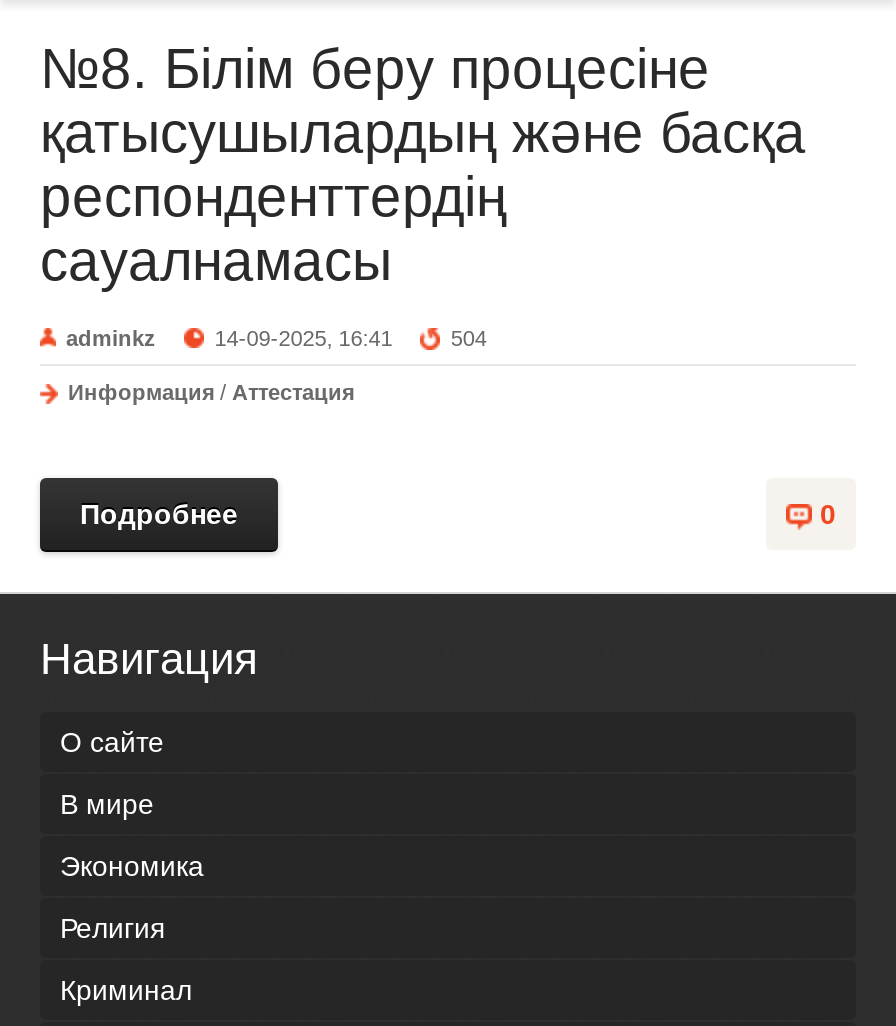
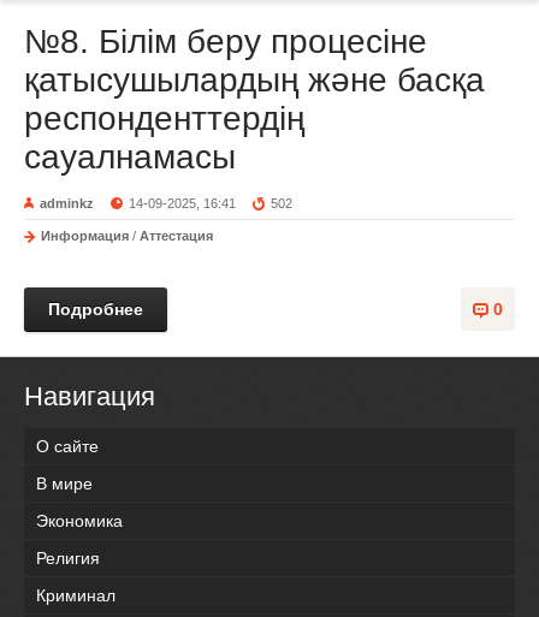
- 504
+ 502
